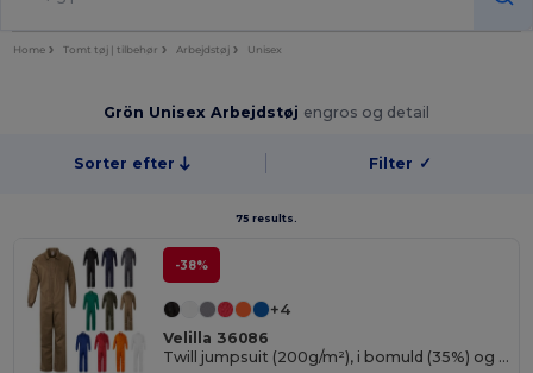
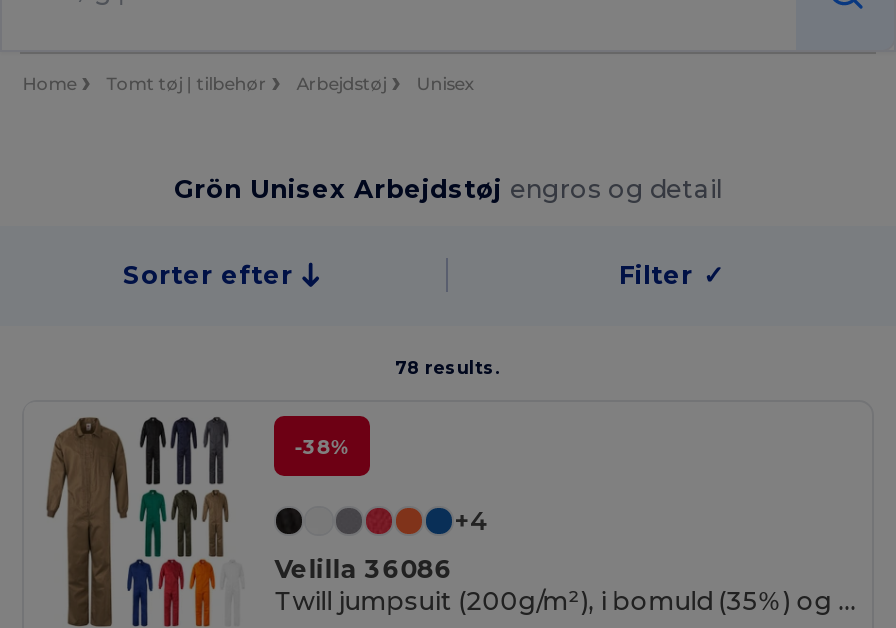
- 75 results.
+ 78 results.
